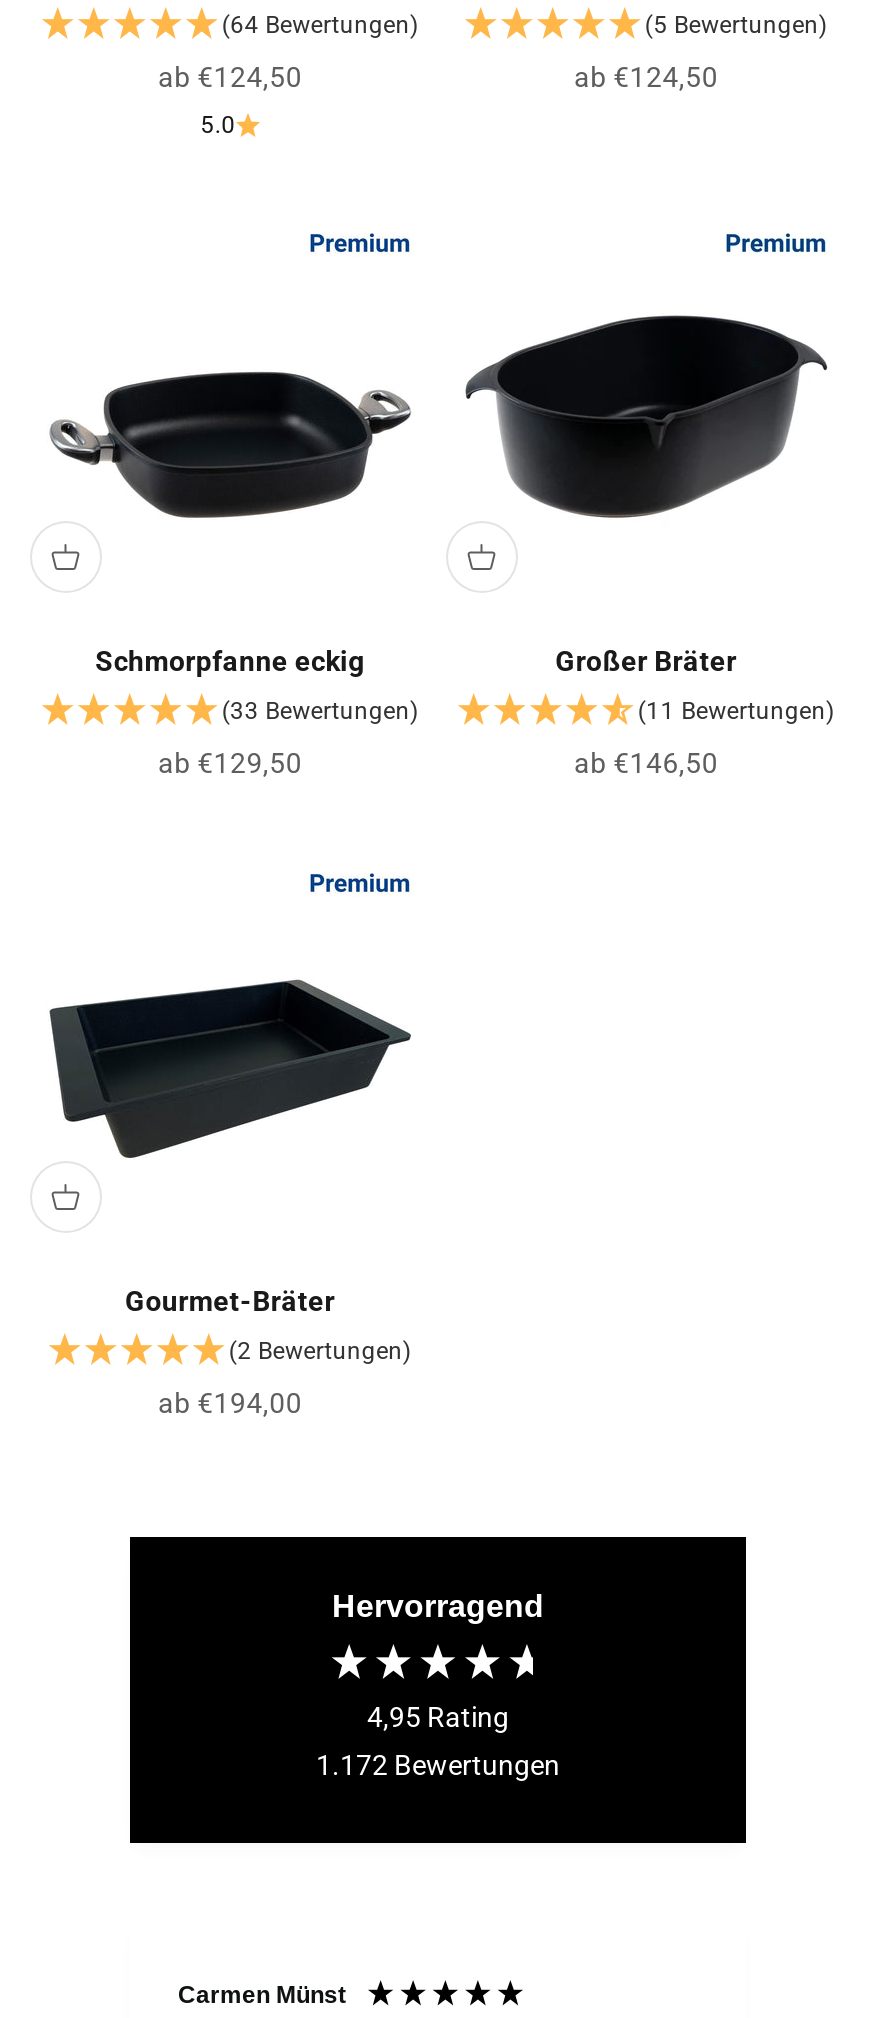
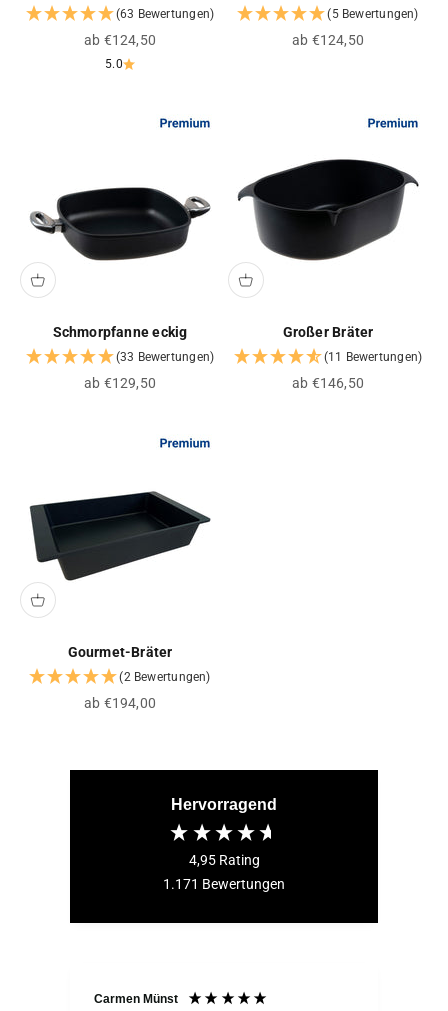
- (64 Bewertungen)
+ (63 Bewertungen)

- 1.172 Bewertungen
+ 1.171 Bewertungen
